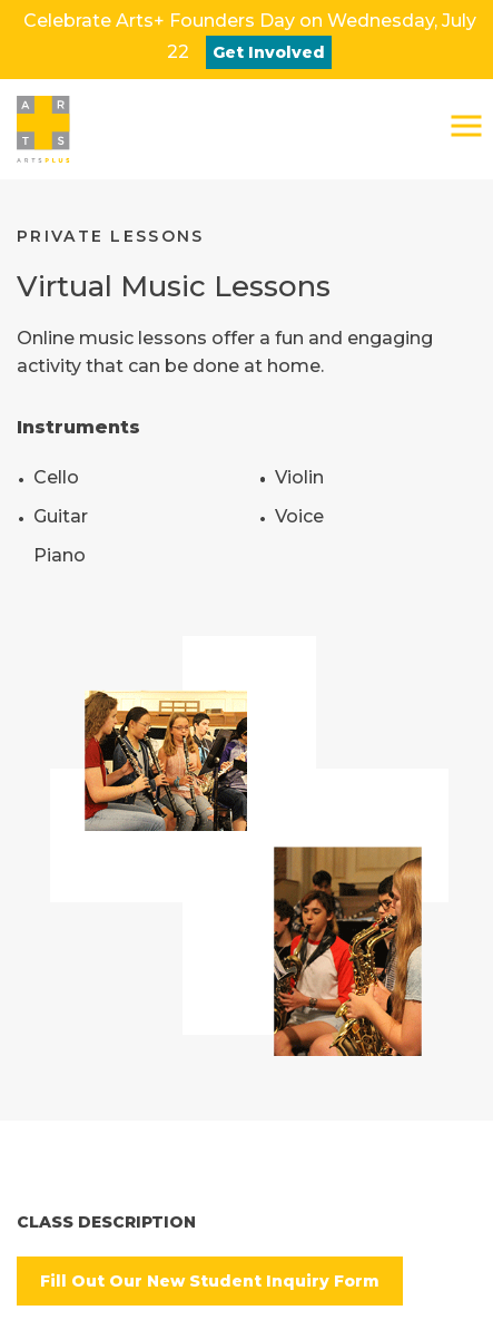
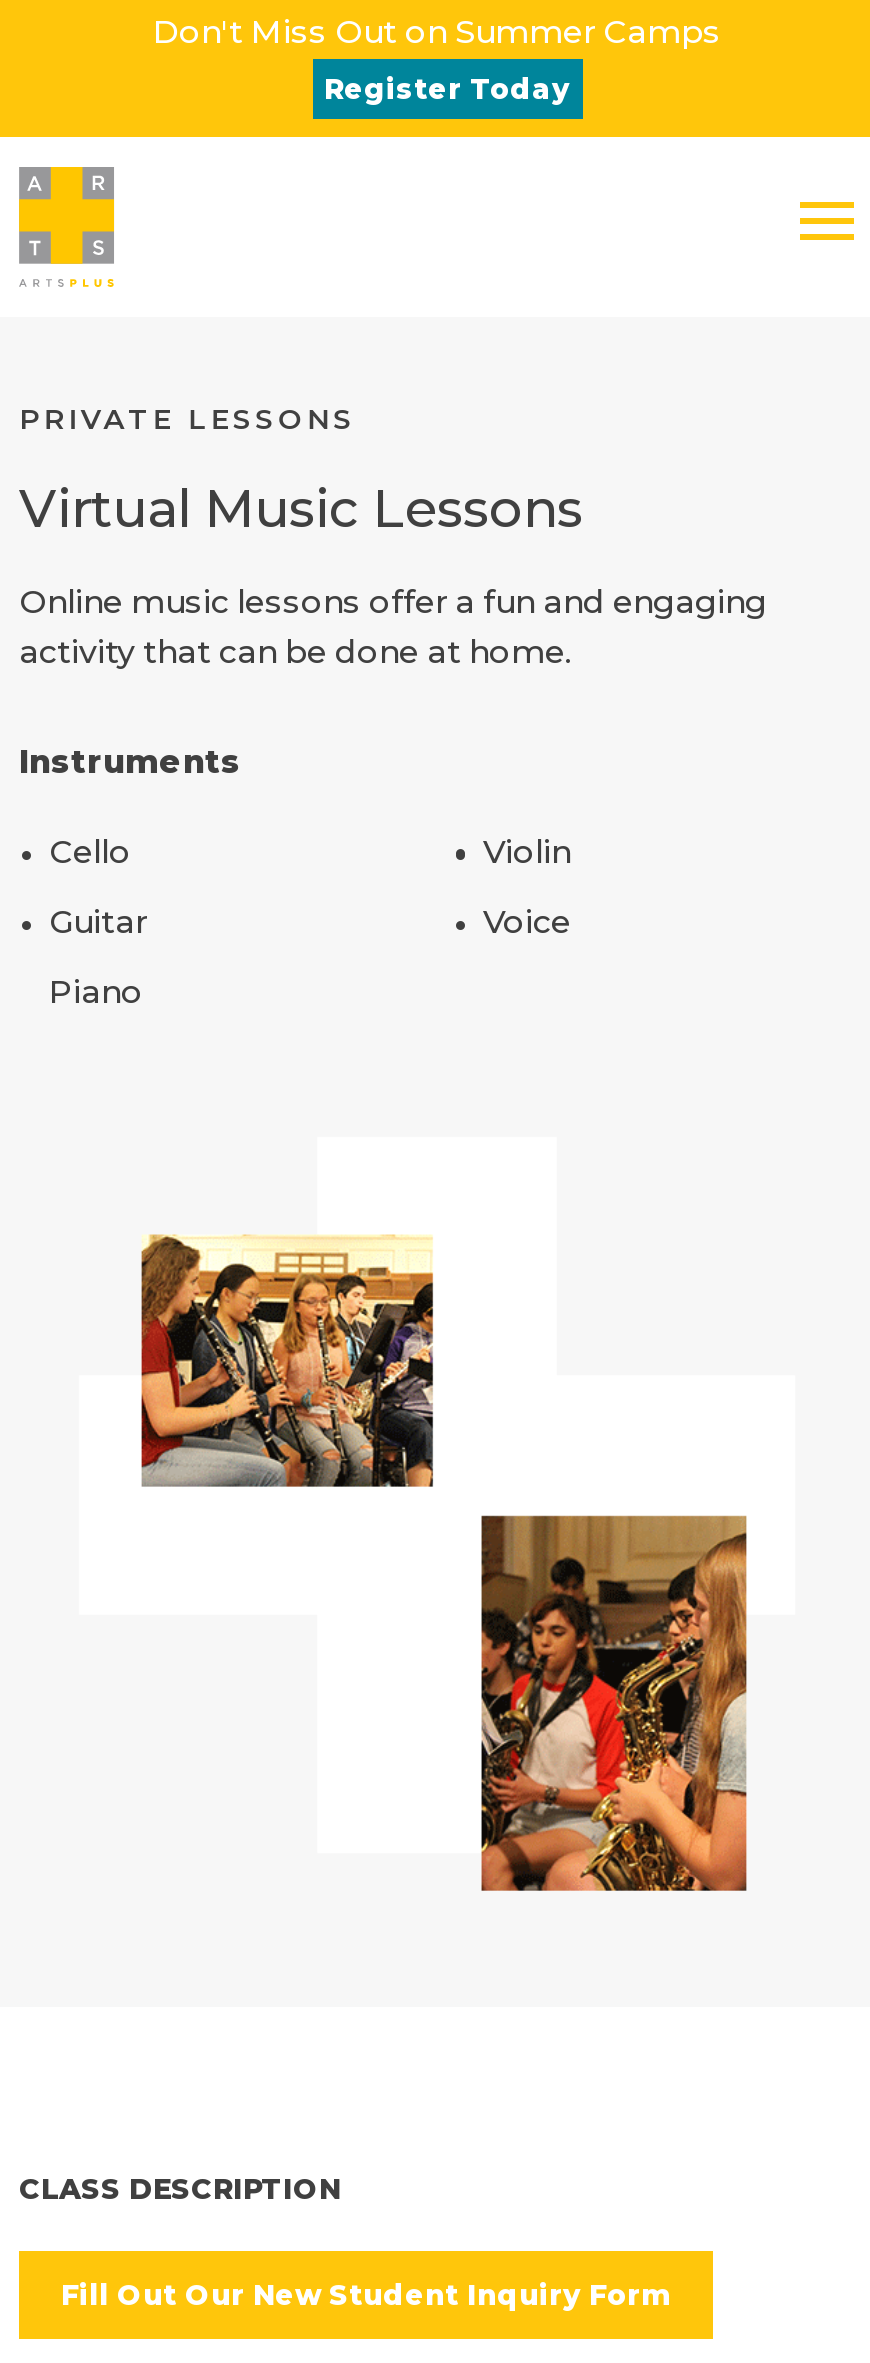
- Celebrate Arts+ Founders Day on Wednesday, July
+ Don't Miss Out on Summer Camps

- 22
- Get Involved
+ Register Today
